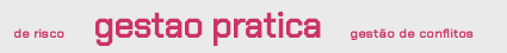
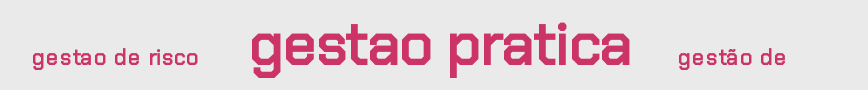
- de risco
+ gestao de risco

- gestão de conflitos
+ gestão de
